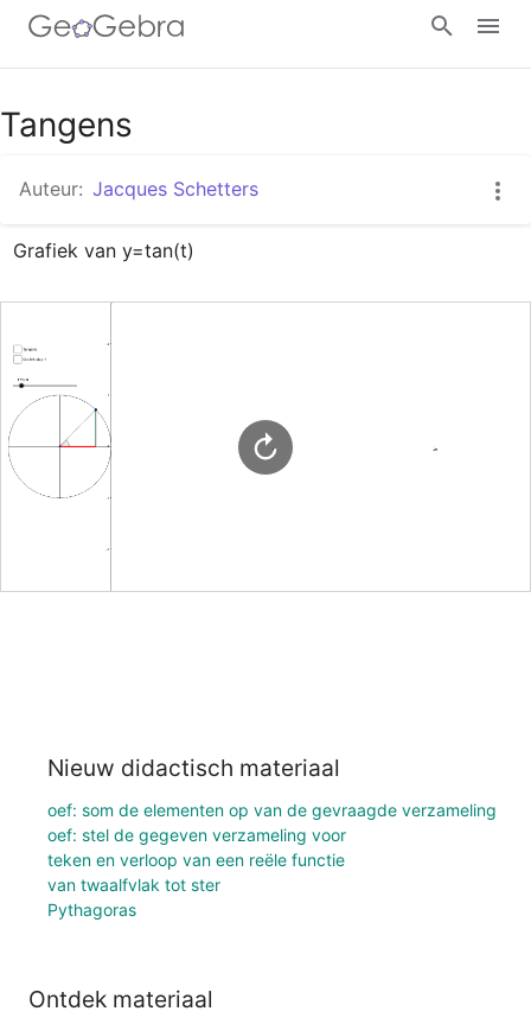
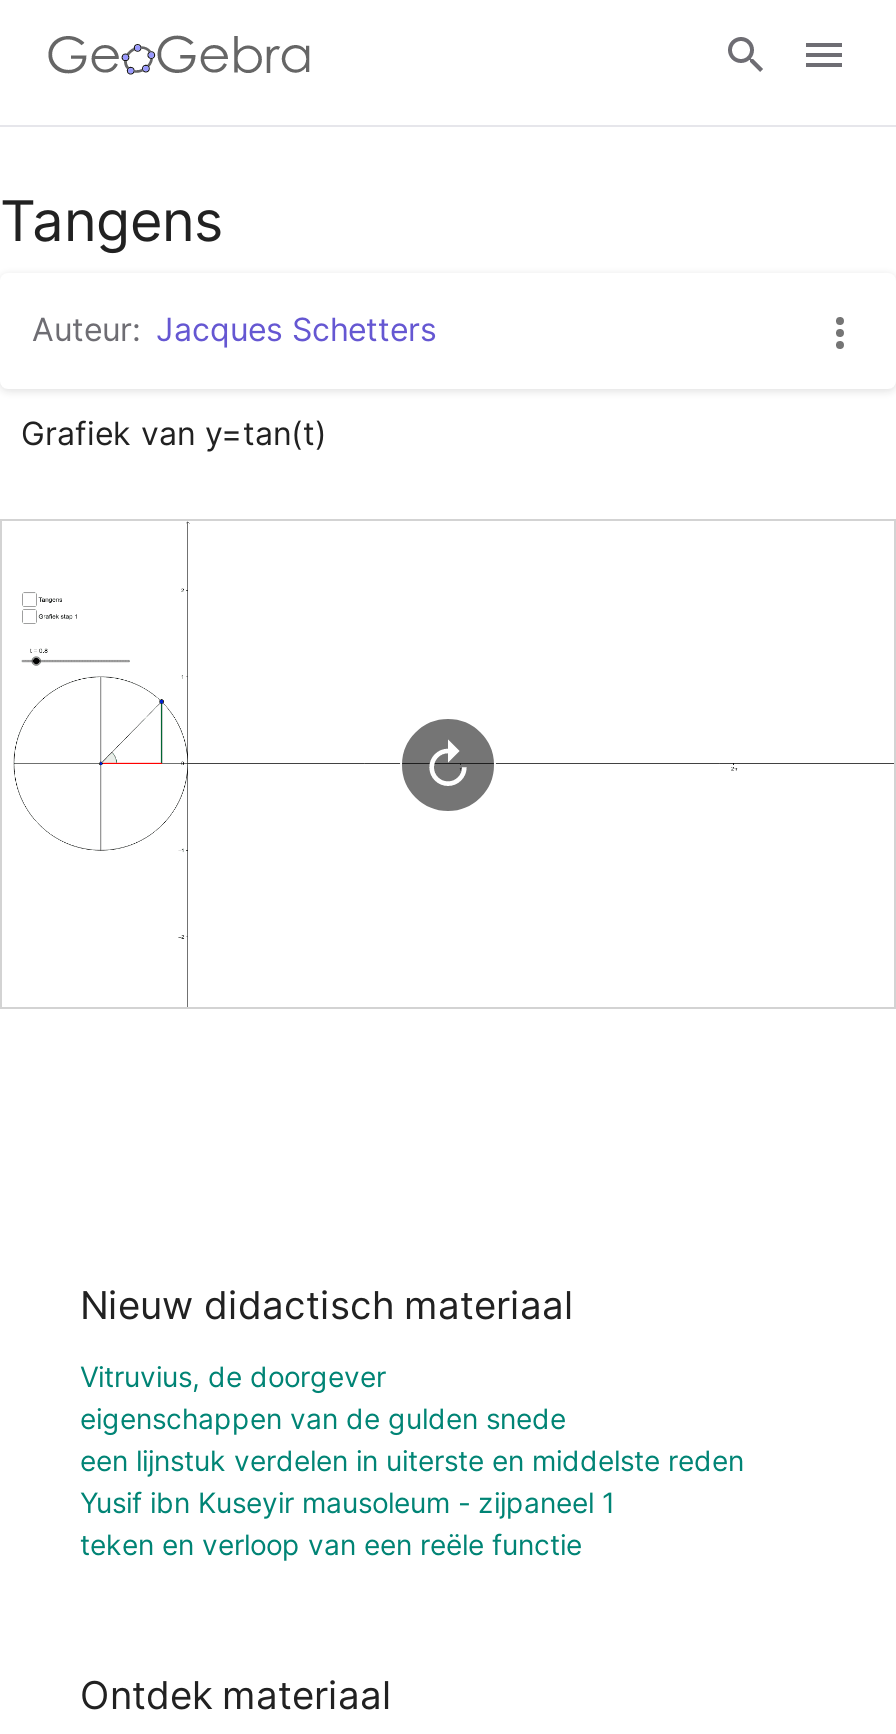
- oef: som de elementen op van de gevraagde verzameling
- oef: stel de gegeven verzameling voor
+ Vitruvius, de doorgever
+ eigenschappen van de gulden snede
+ een lijnstuk verdelen in uiterste en middelste reden
+ Yusif ibn Kuseyir mausoleum - zijpaneel 1

moved down: teken en verloop van een reële functie

- van twaalfvlak tot ster
- Pythagoras
